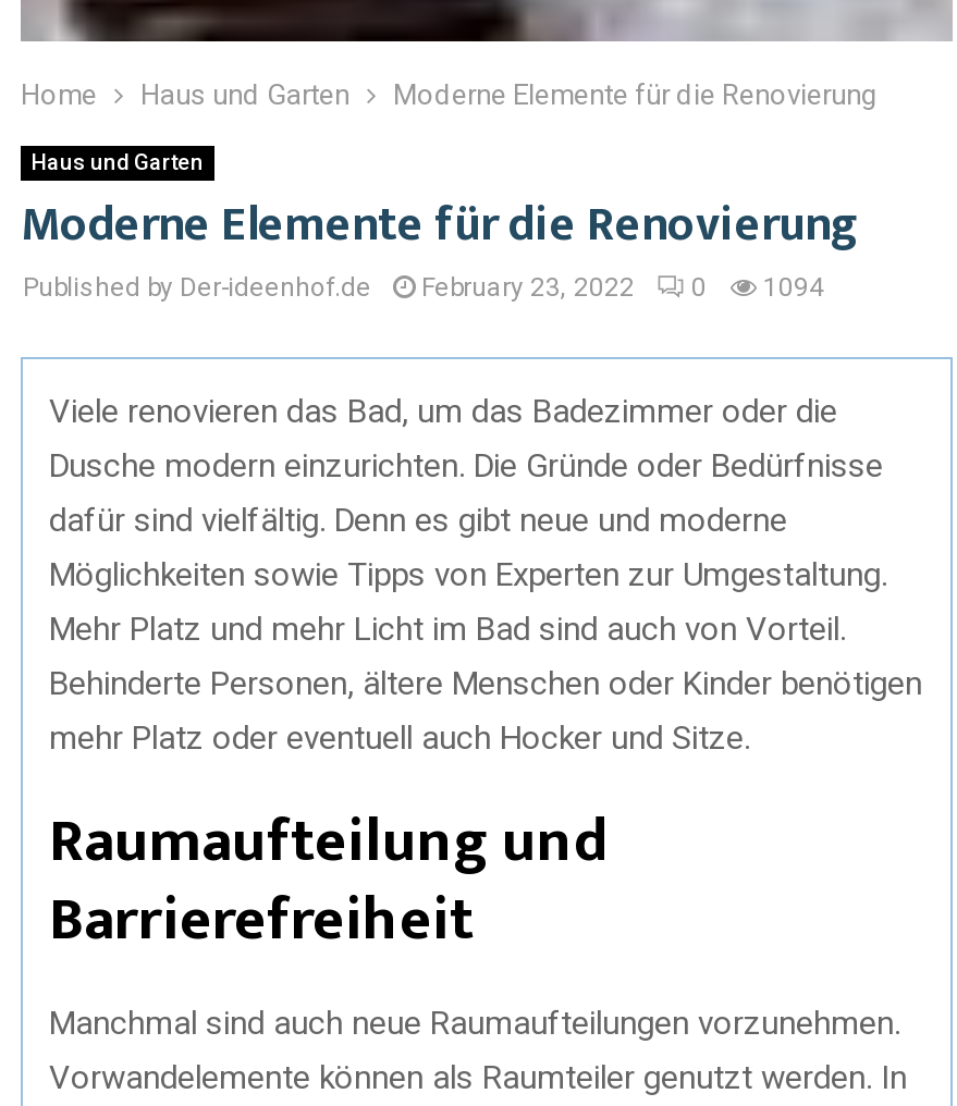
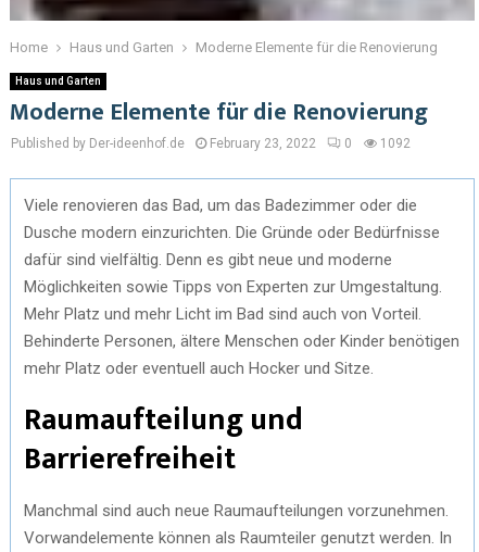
- Published by Der-ideenhof.de February 23, 2022 0 1094
+ Published by Der-ideenhof.de February 23, 2022 0 1092
